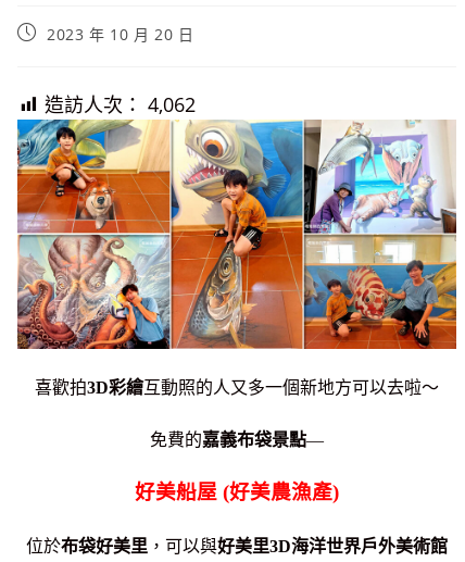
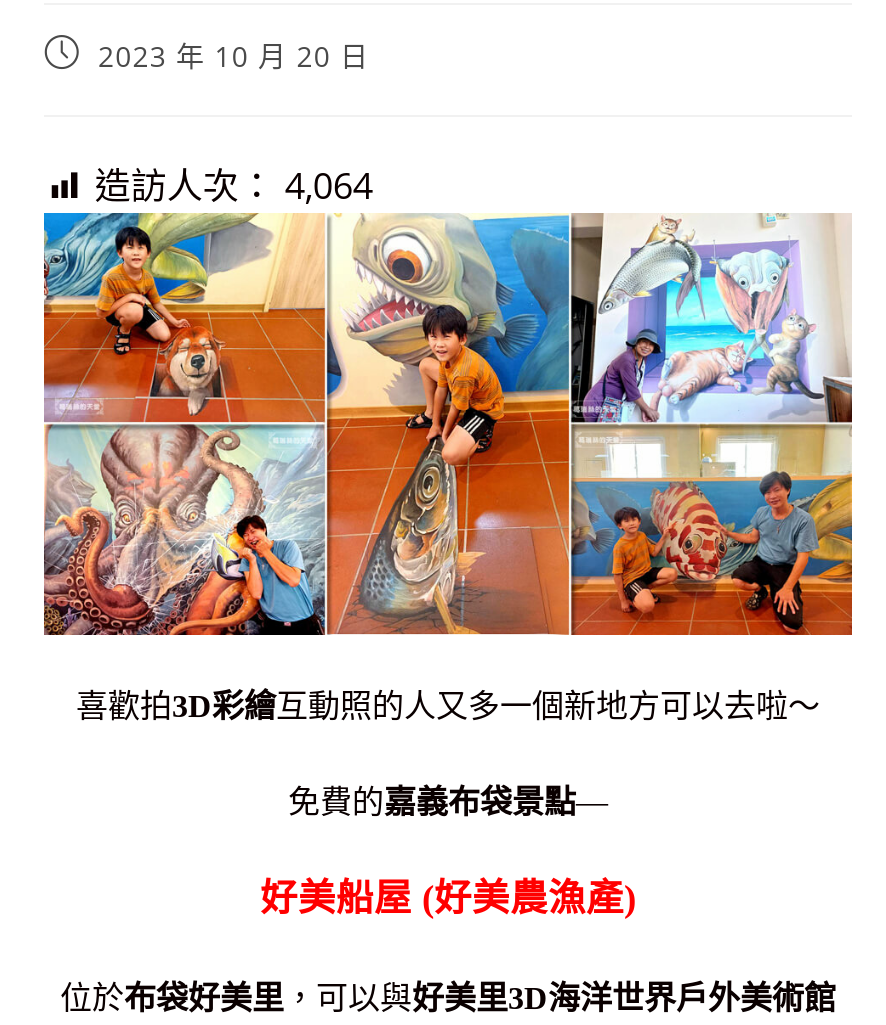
- 造訪人次： 4,062
+ 造訪人次： 4,064
